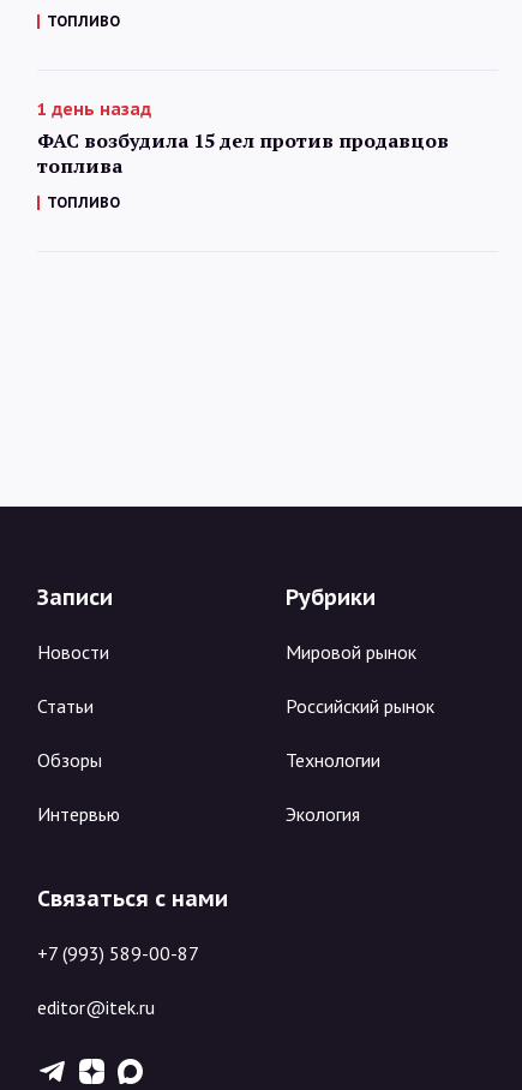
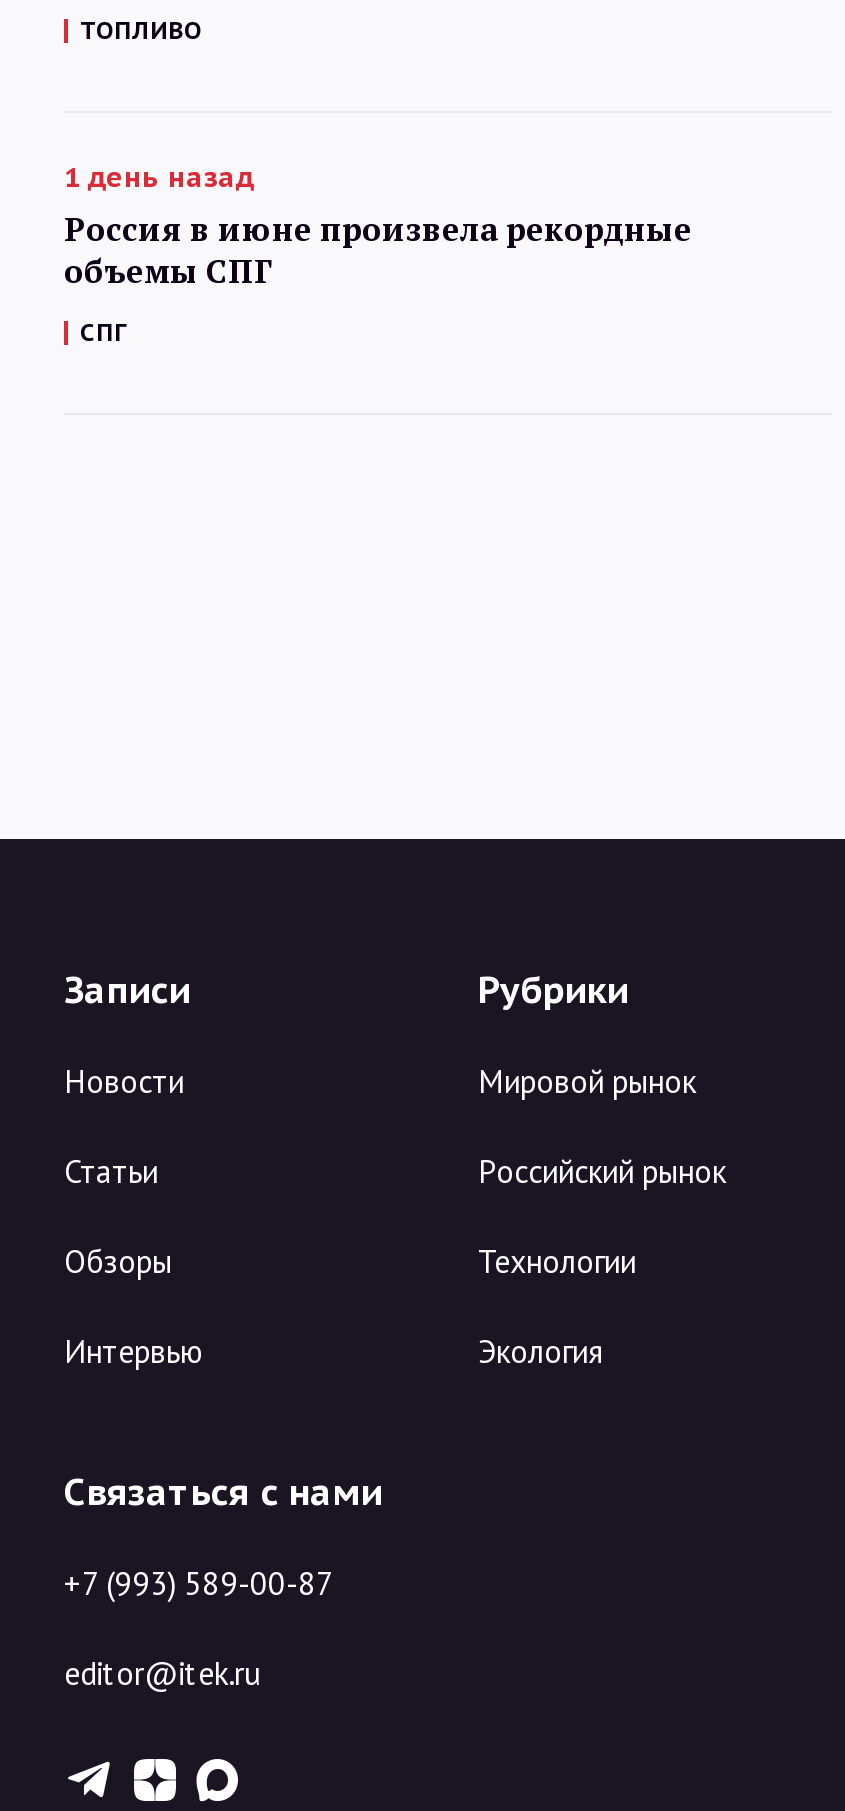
- ФАС возбудила 15 дел против продавцов
- топлива
+ Россия в июне произвела рекордные
+ объемы СПГ

- ТОПЛИВО
+ СПГ
